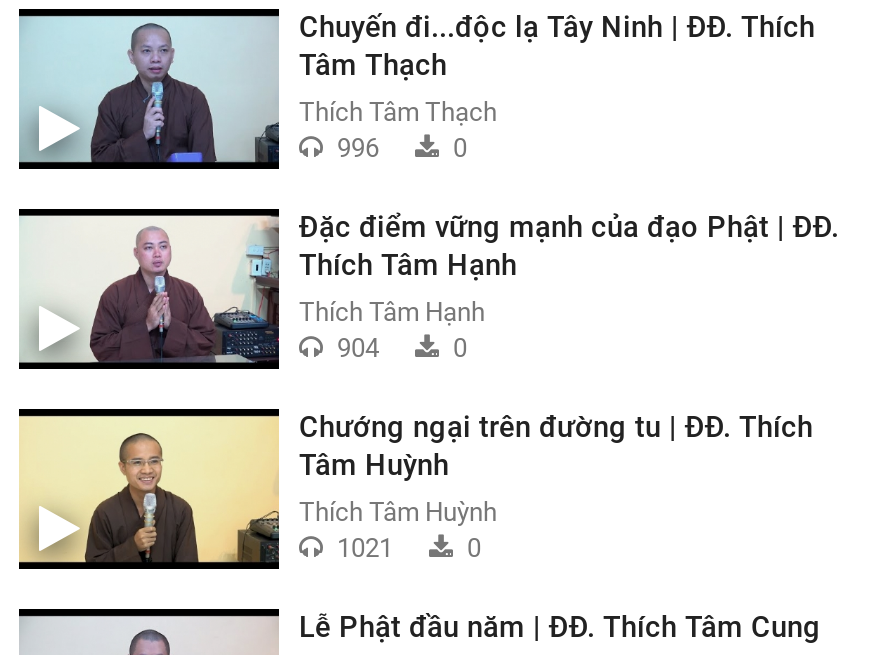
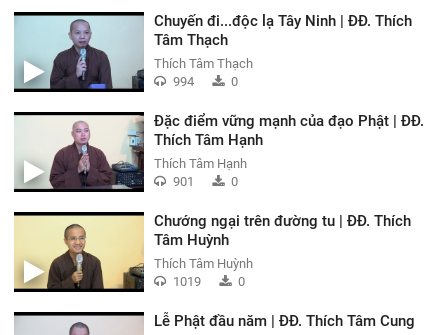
- 996
+ 994

- 904
+ 901

- 1021
+ 1019
